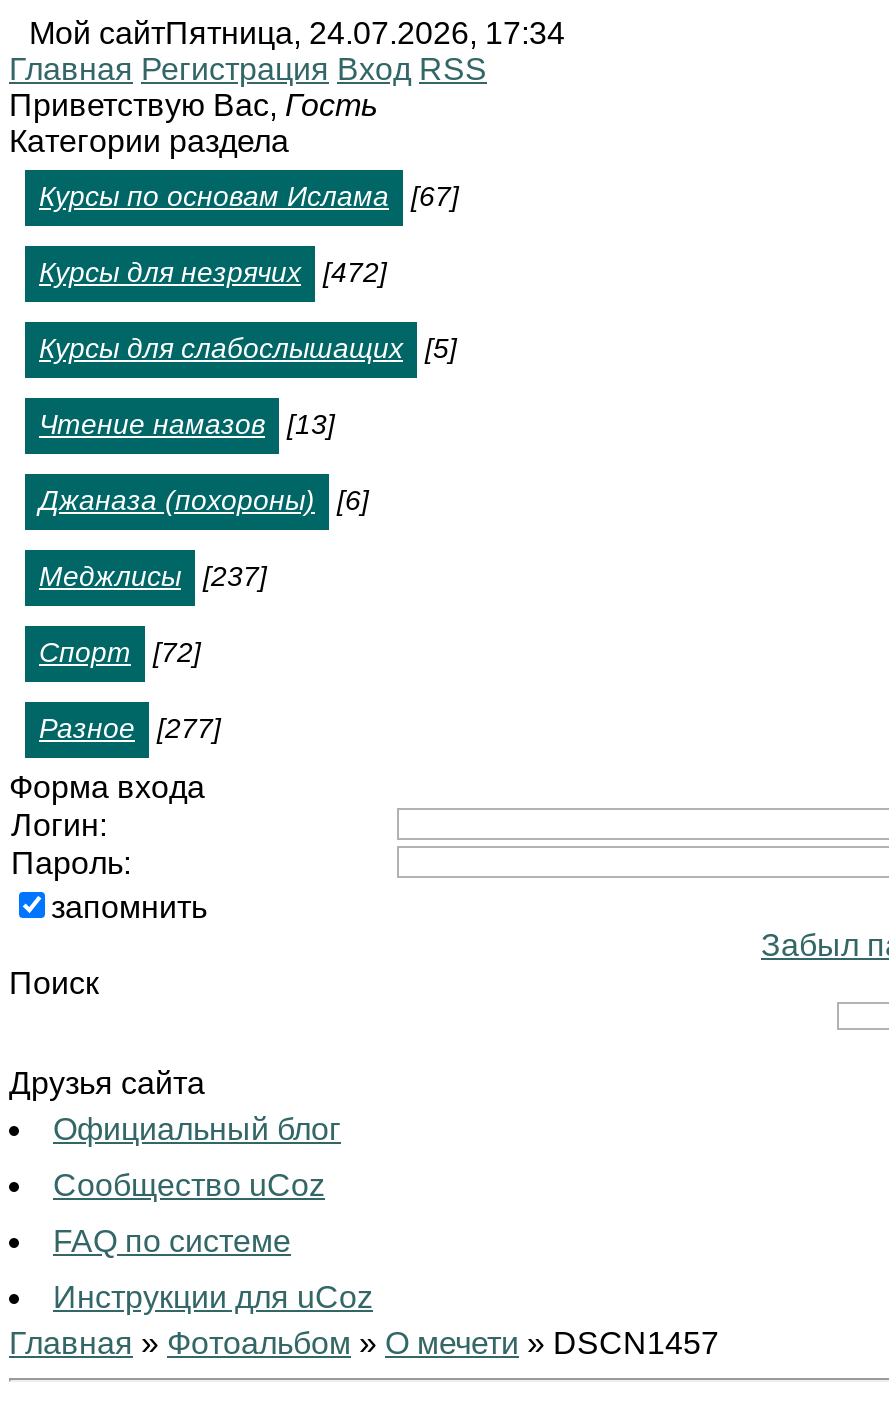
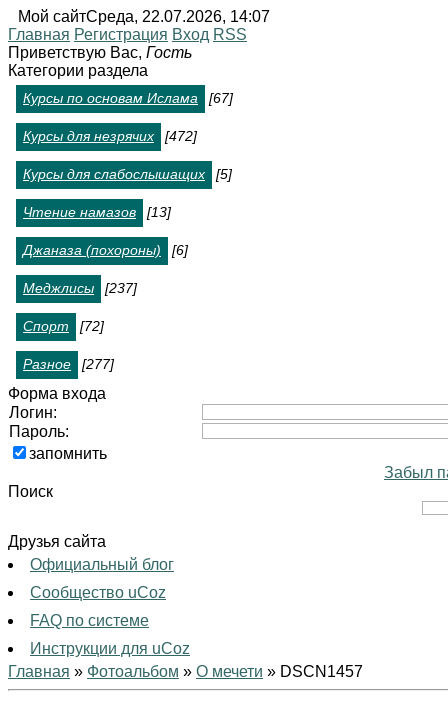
- Мой сайтПятница, 24.07.2026, 17:34
+ Мой сайтСреда, 22.07.2026, 14:07
